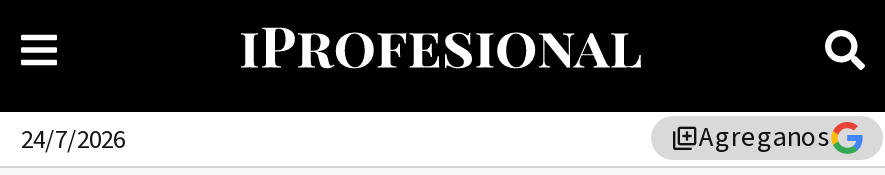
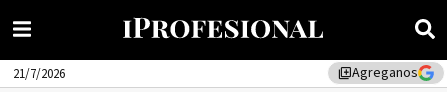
- 24/7/2026
+ 21/7/2026
